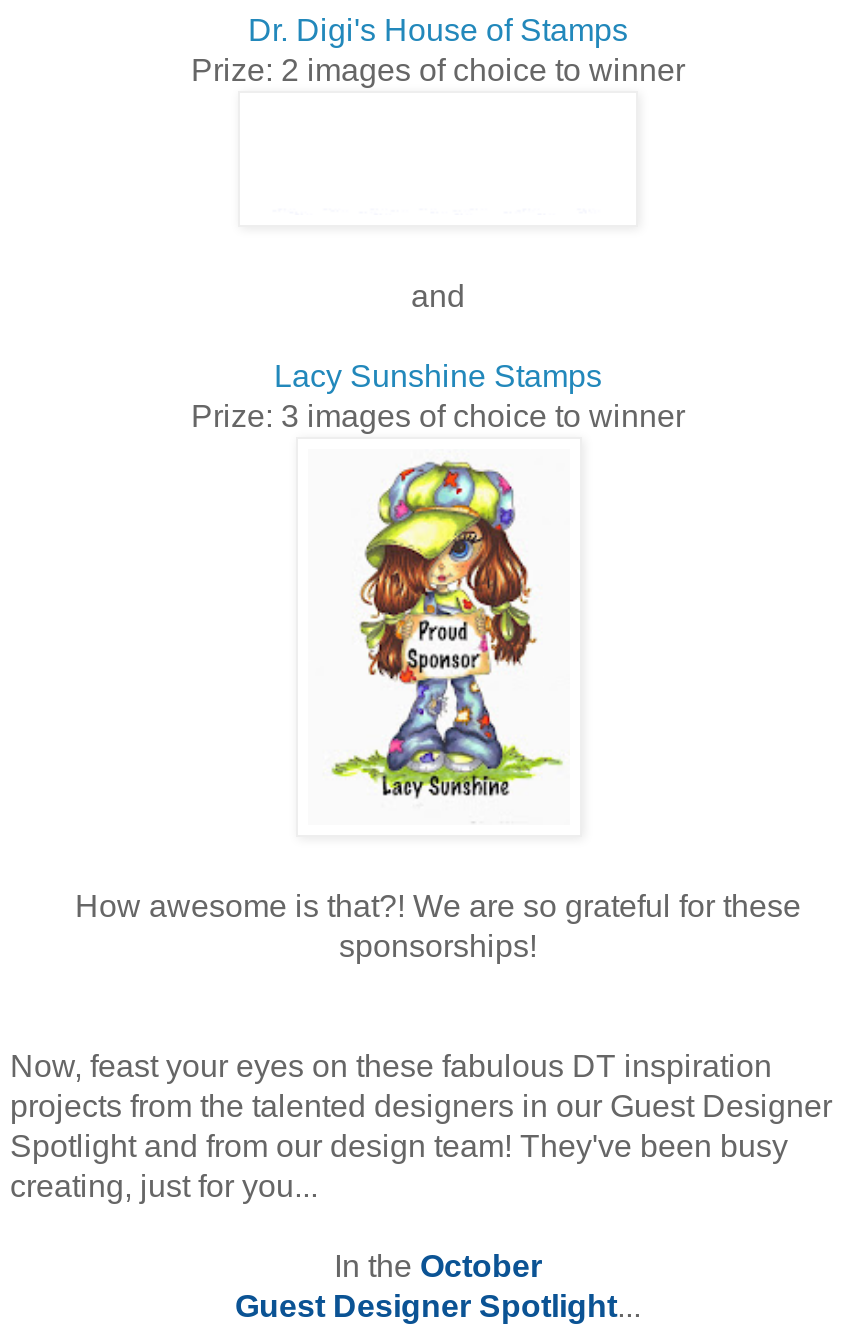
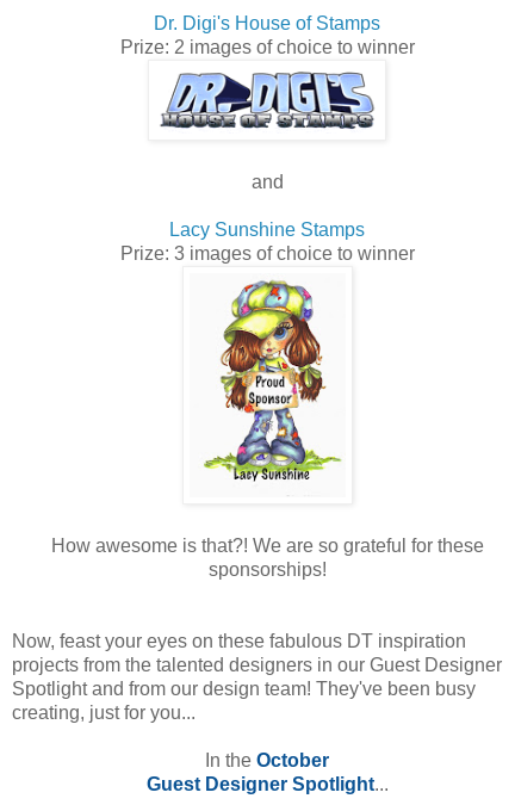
+ [image]
